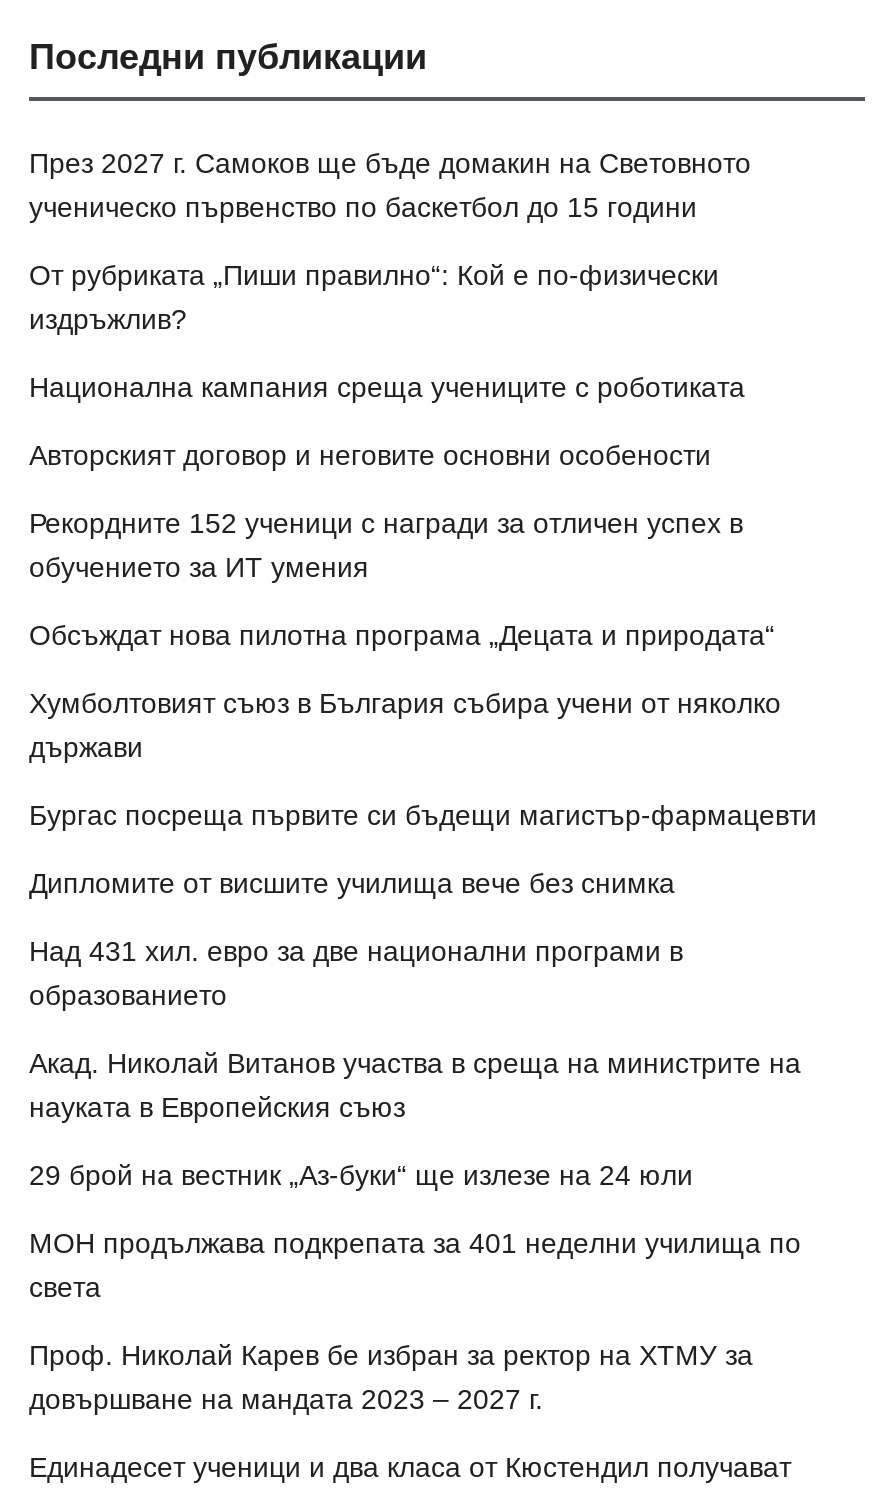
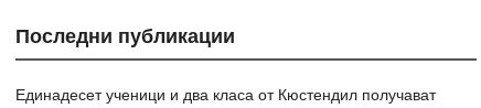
- През 2027 г. Самоков ще бъде домакин на Световното
- ученическо първенство по баскетбол до 15 години
- От рубриката „Пиши правилно“: Кой е по-физически
- издръжлив?
- Национална кампания среща учениците с роботиката
- Авторският договор и неговите основни особености
- Рекордните 152 ученици с награди за отличен успех в
- обучението за ИТ умения
- Обсъждат нова пилотна програма „Децата и природата“
- Хумболтовият съюз в България събира учени от няколко
- държави
- Бургас посреща първите си бъдещи магистър-фармацевти
- Дипломите от висшите училища вече без снимка
- Над 431 хил. евро за две национални програми в
- образованието
- Акад. Николай Витанов участва в среща на министрите на
- науката в Европейския съюз
- 29 брой на вестник „Аз-буки“ ще излезе на 24 юли
- МОН продължава подкрепата за 401 неделни училища по
- света
- Проф. Николай Карев бе избран за ректор на ХТМУ за
- довършване на мандата 2023 – 2027 г.
